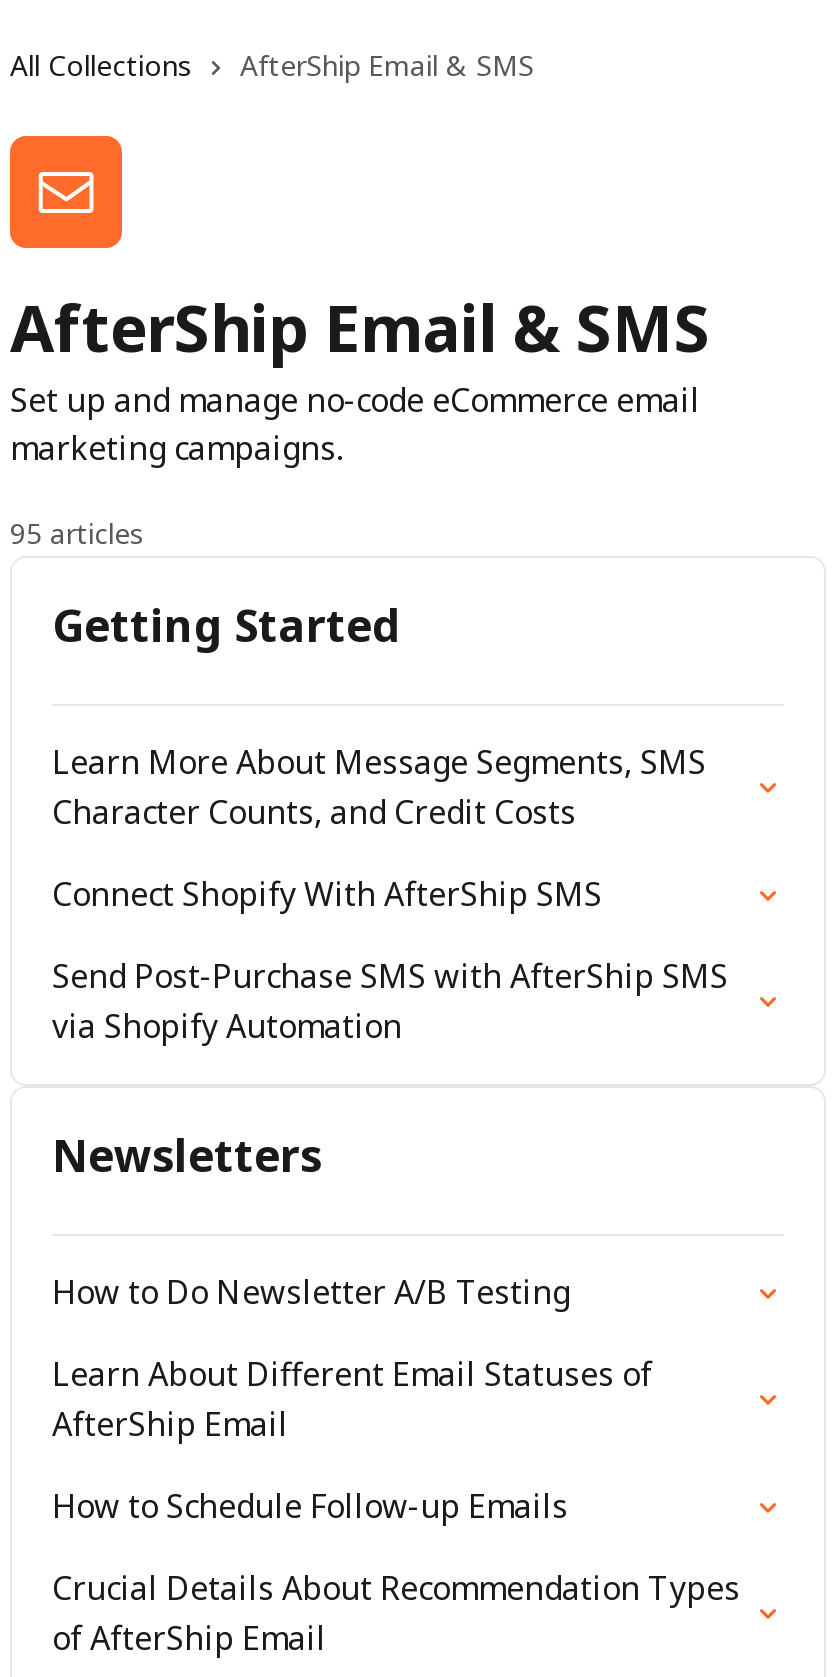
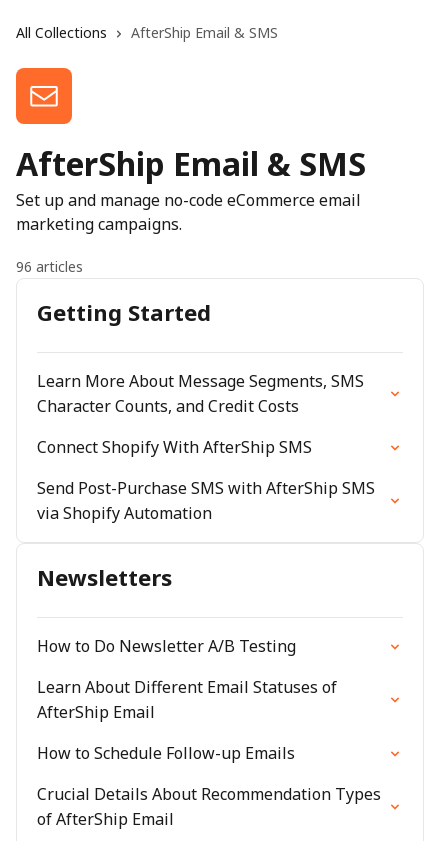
- 95 articles
+ 96 articles
